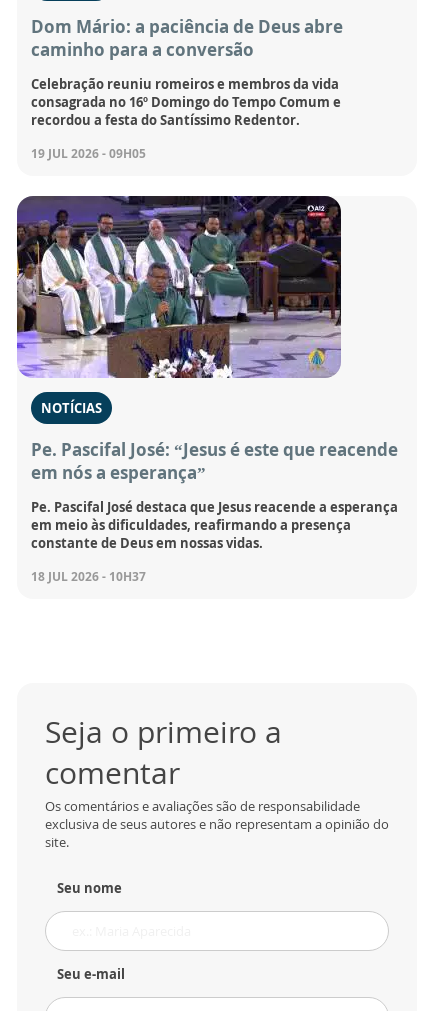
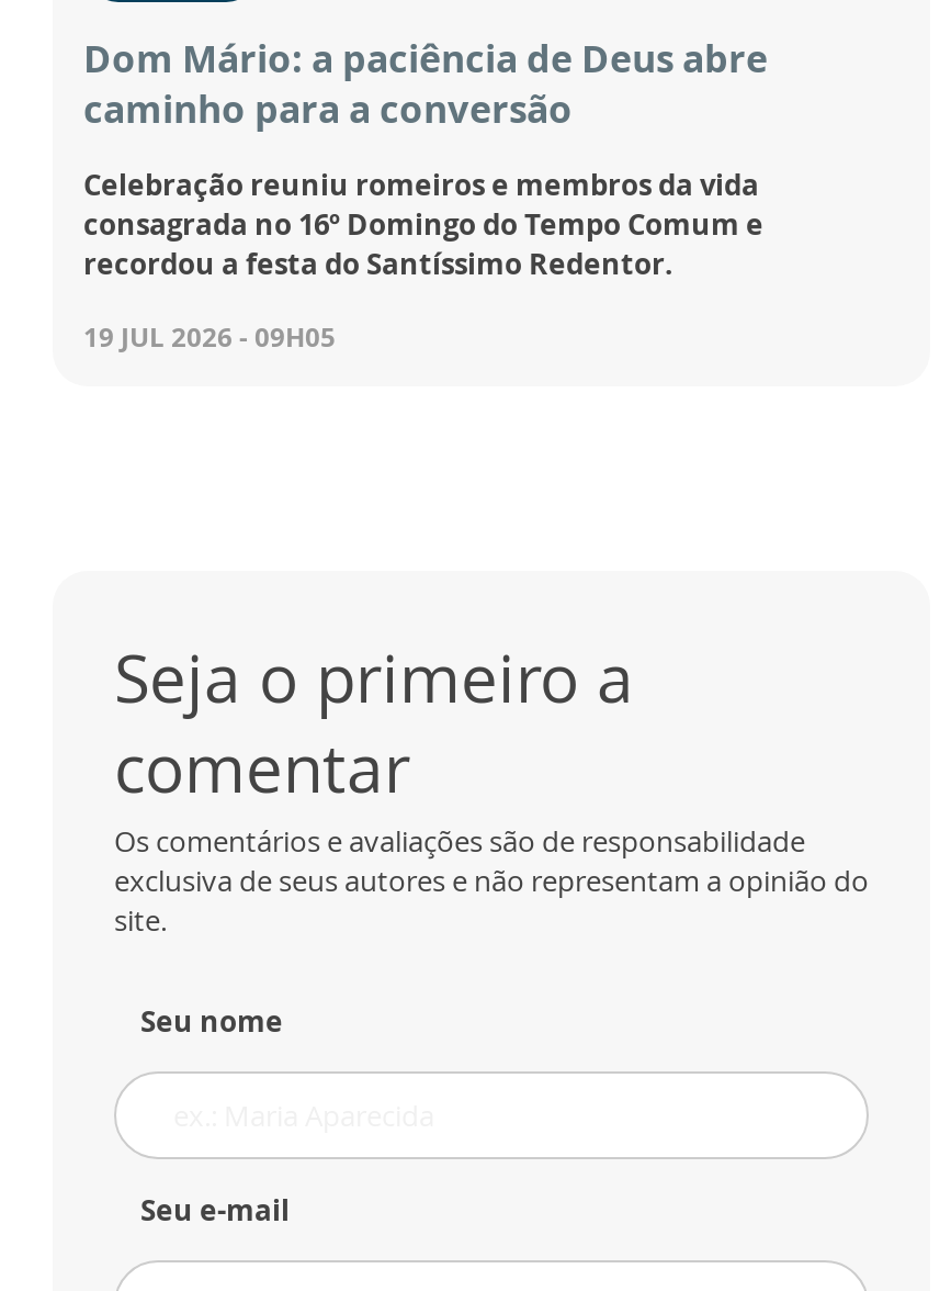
- [image]
- NOTÍCIAS
- Pe. Pascifal José: “Jesus é este que reacende
- em nós a esperança”
- Pe. Pascifal José destaca que Jesus reacende a esperança
- em meio às dificuldades, reafirmando a presença
- constante de Deus em nossas vidas.
- 18 JUL 2026 - 10H37
